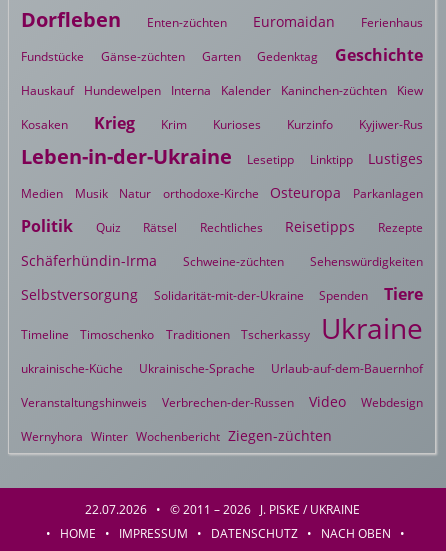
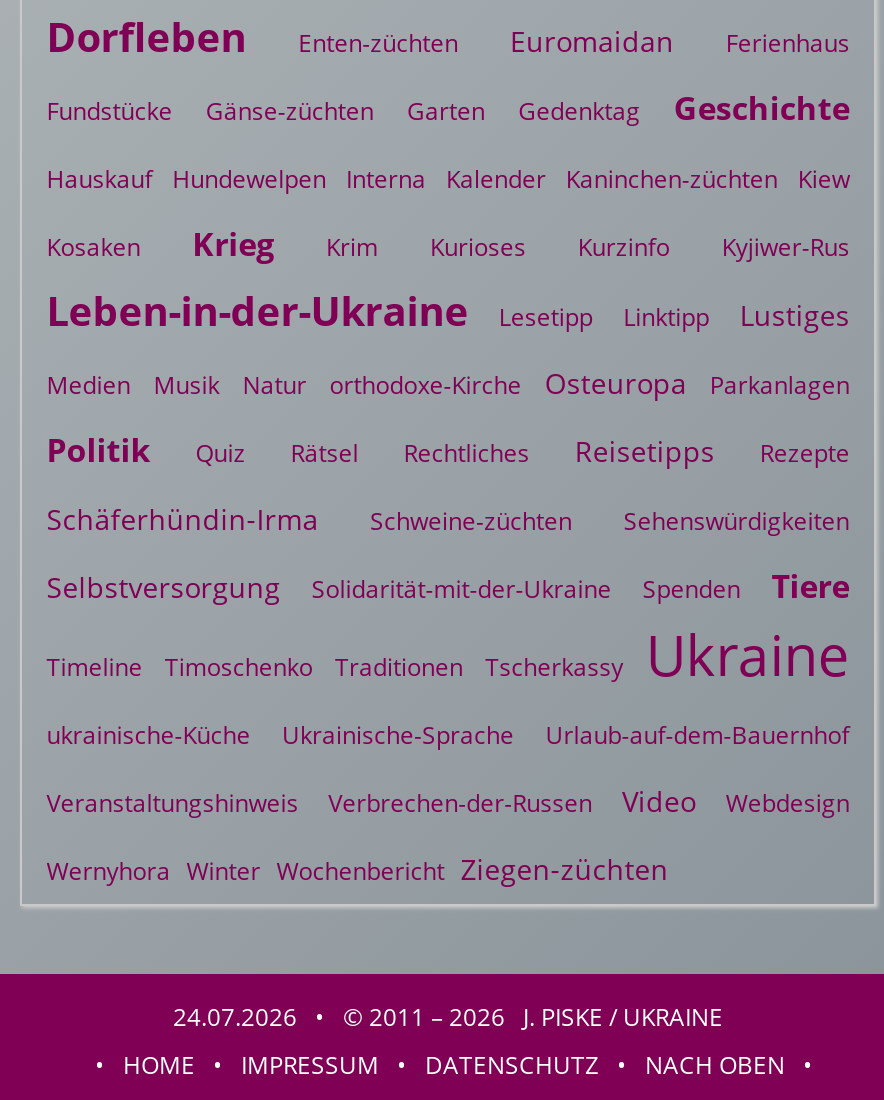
- 22.07.2026 • © 2011 – 2026 J. PISKE / UKRAINE
+ 24.07.2026 • © 2011 – 2026 J. PISKE / UKRAINE
